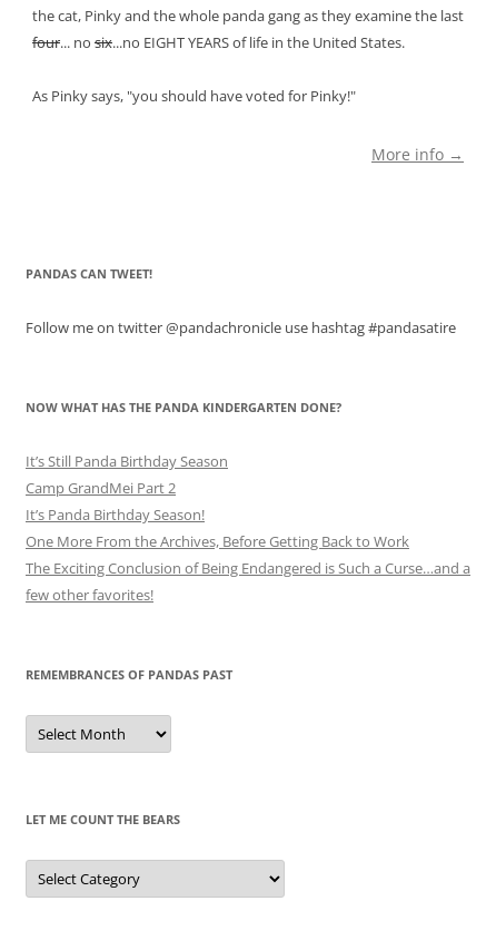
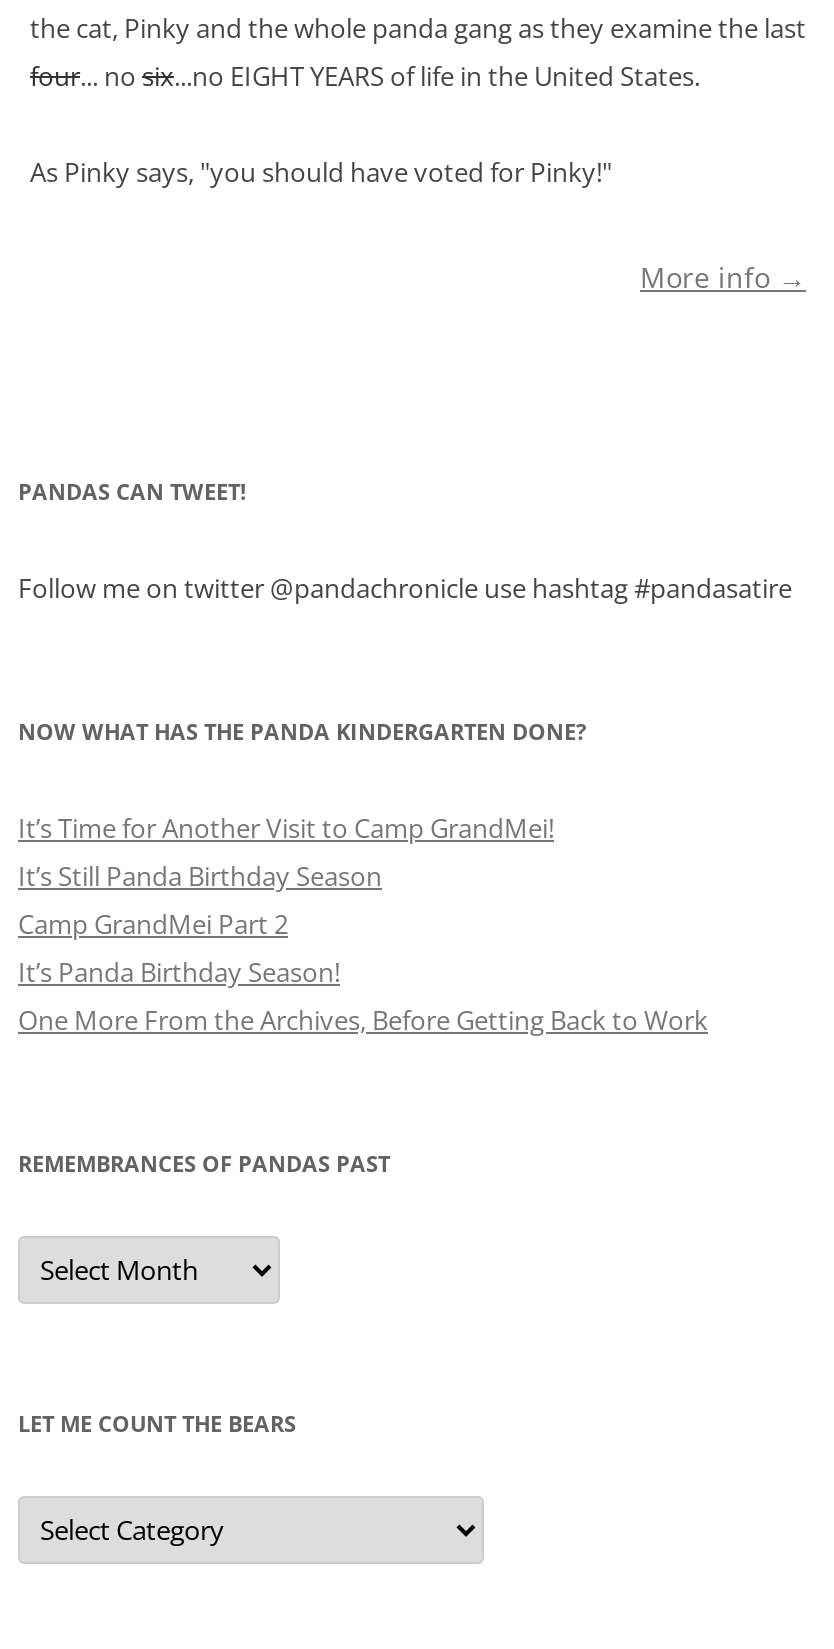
+ It’s Time for Another Visit to Camp GrandMei!

moved down: It’s Still Panda Birthday Season | Camp GrandMei Part 2 | It’s Panda Birthday Season! | One More From the Archives, Before Getting Back to Work

- The Exciting Conclusion of Being Endangered is Such a Curse…and a
- few other favorites!
